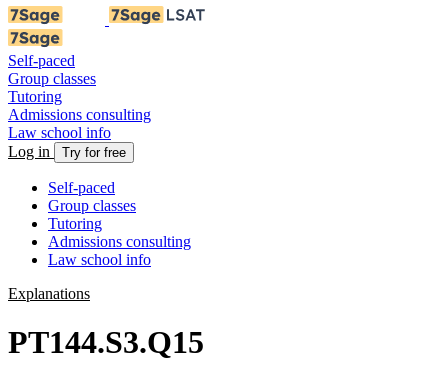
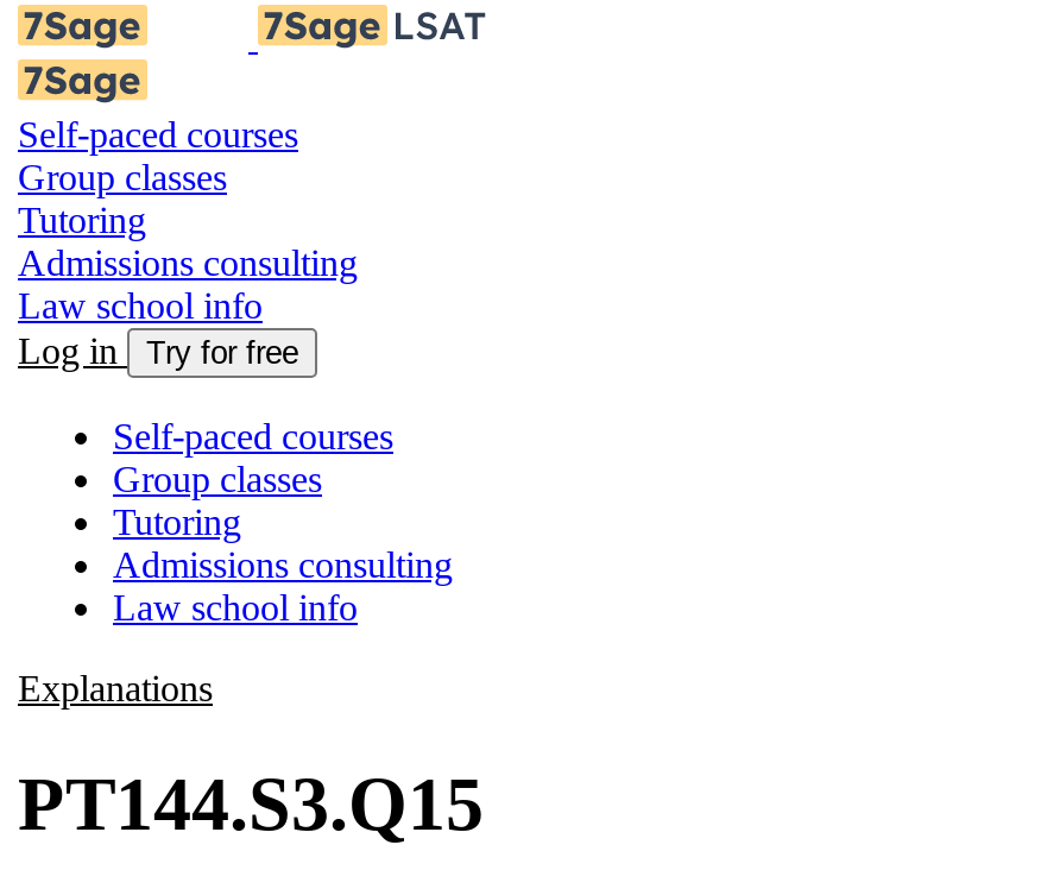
- Self-paced
+ Self-paced courses

- Self-paced
+ Self-paced courses
